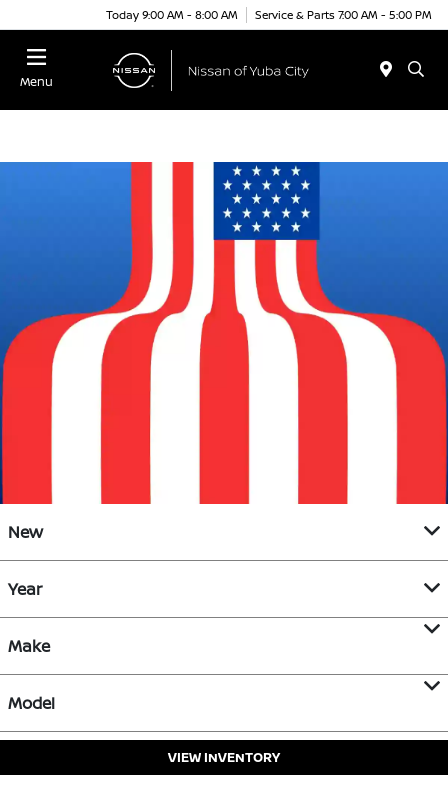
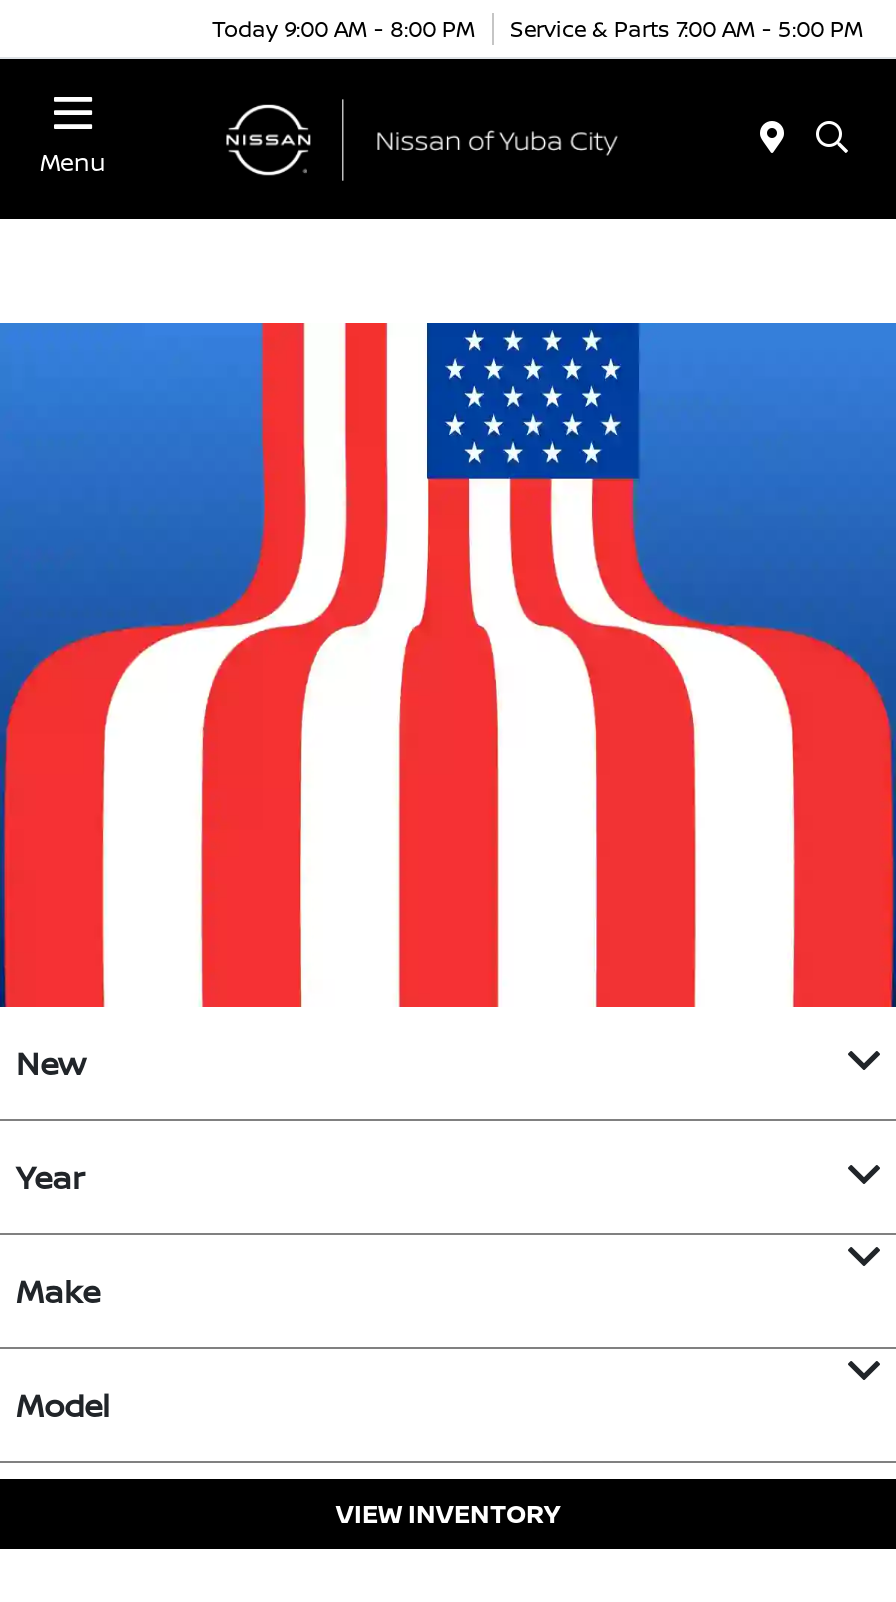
- Today 9:00 AM - 8:00 AM Service & Parts 7:00 AM - 5:00 PM
+ Today 9:00 AM - 8:00 PM Service & Parts 7:00 AM - 5:00 PM
